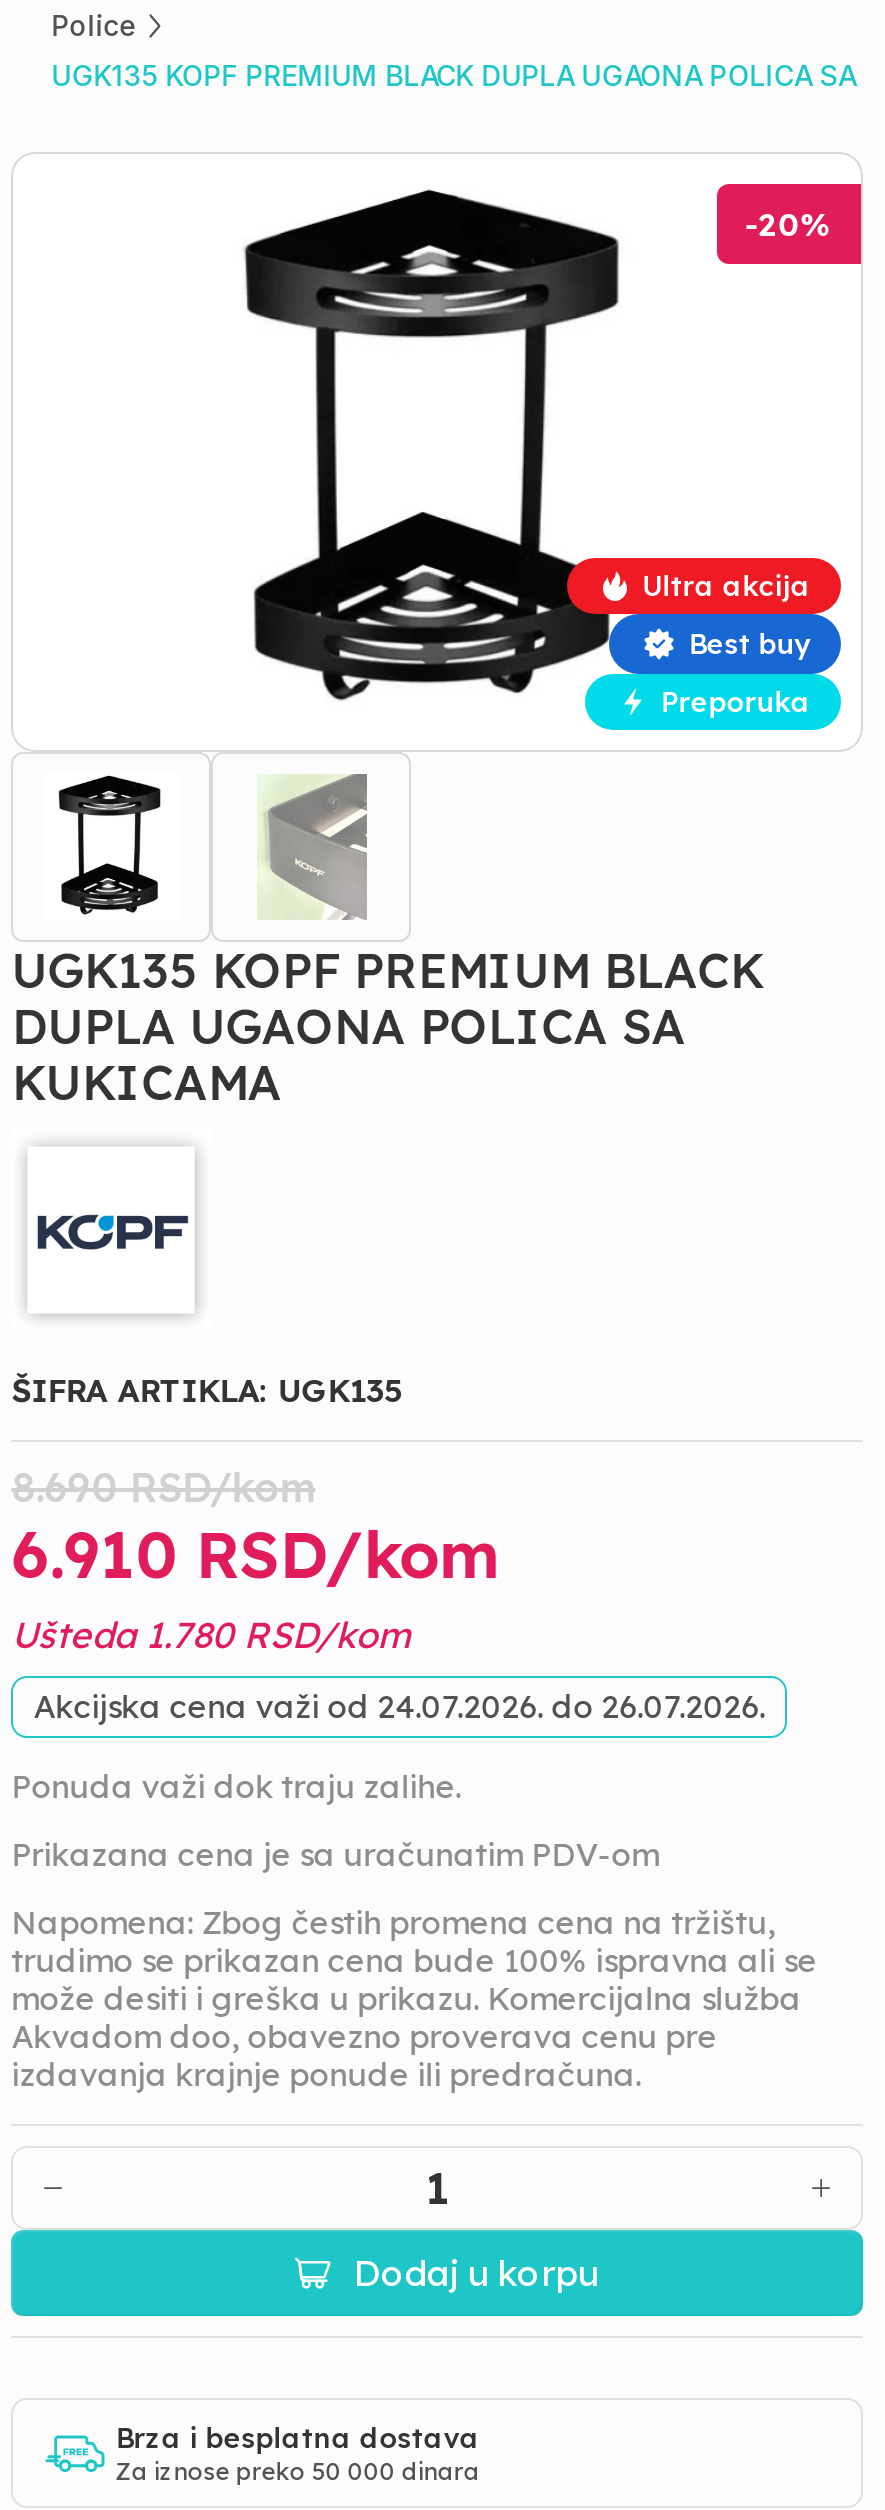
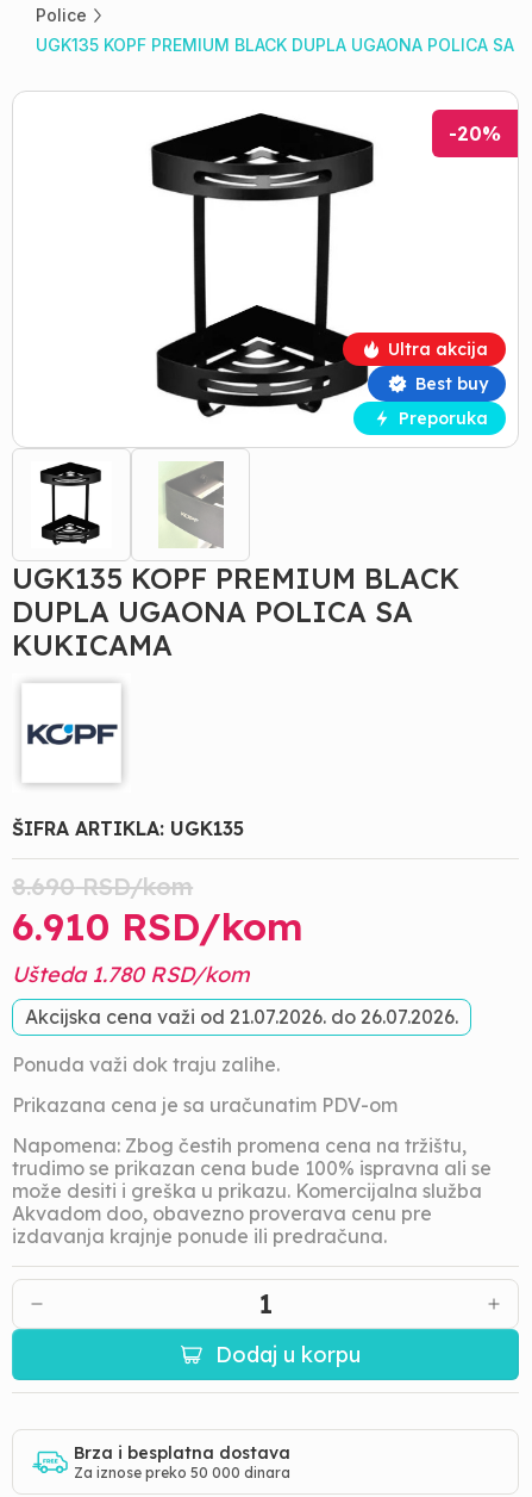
- Akcijska cena važi od 24.07.2026. do 26.07.2026.
+ Akcijska cena važi od 21.07.2026. do 26.07.2026.
